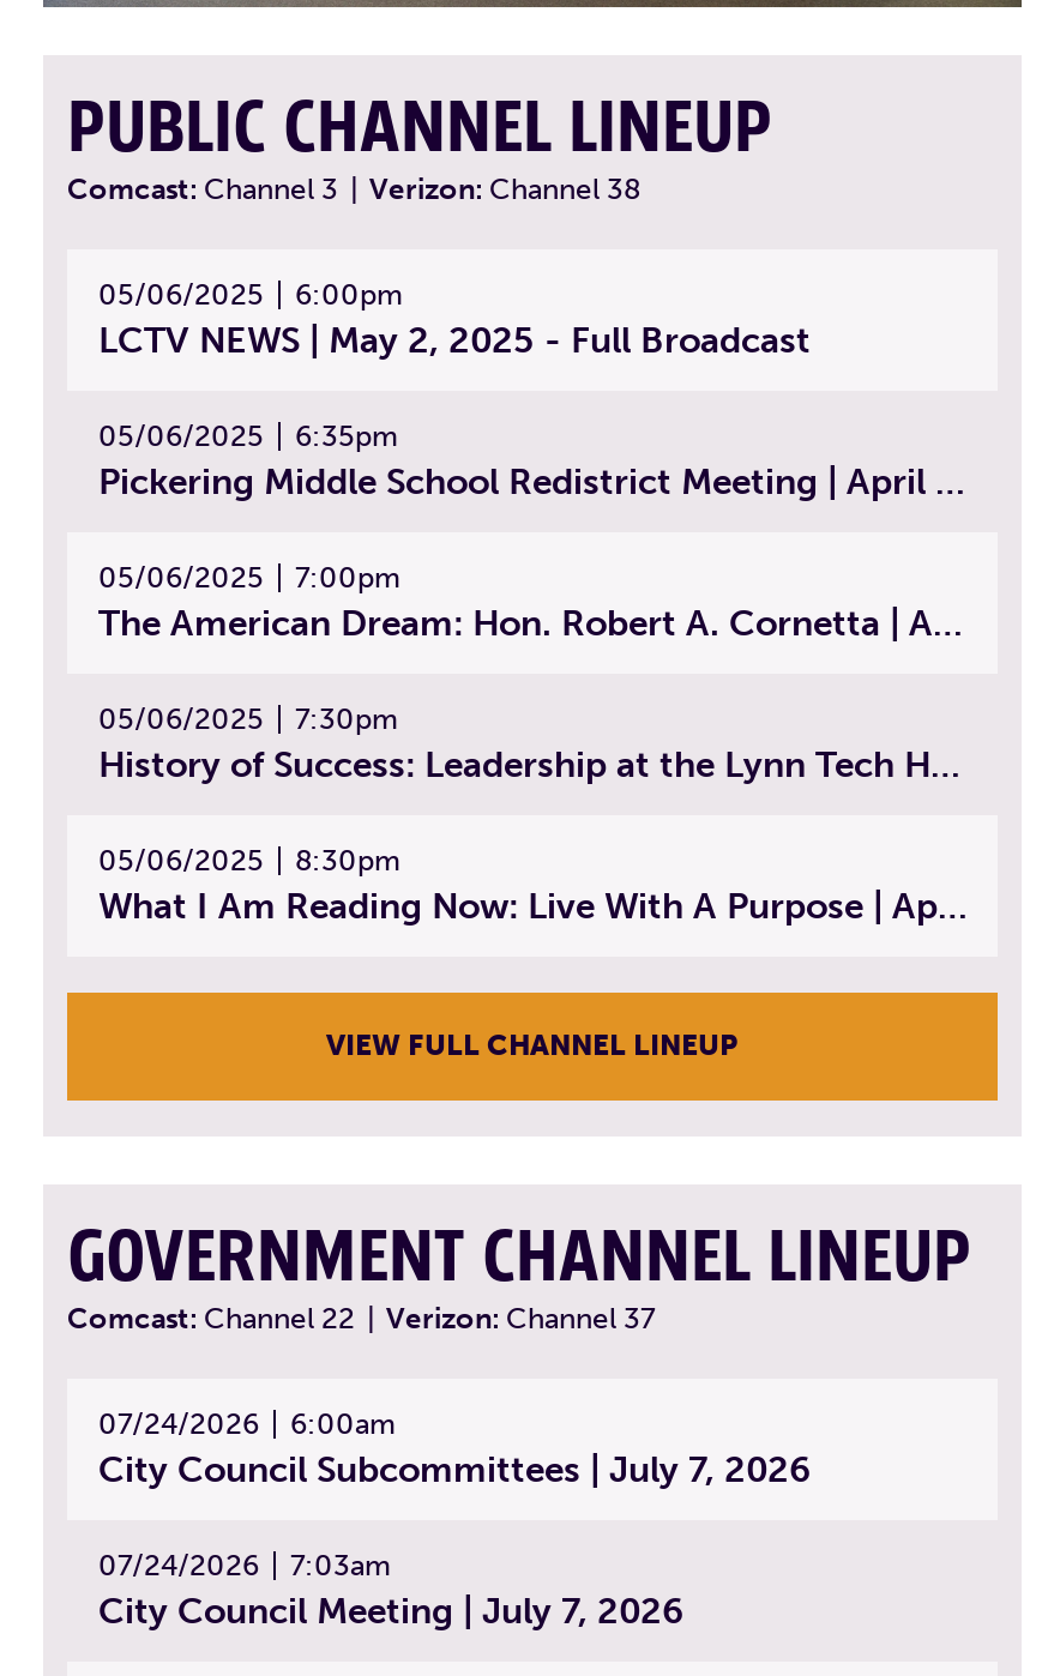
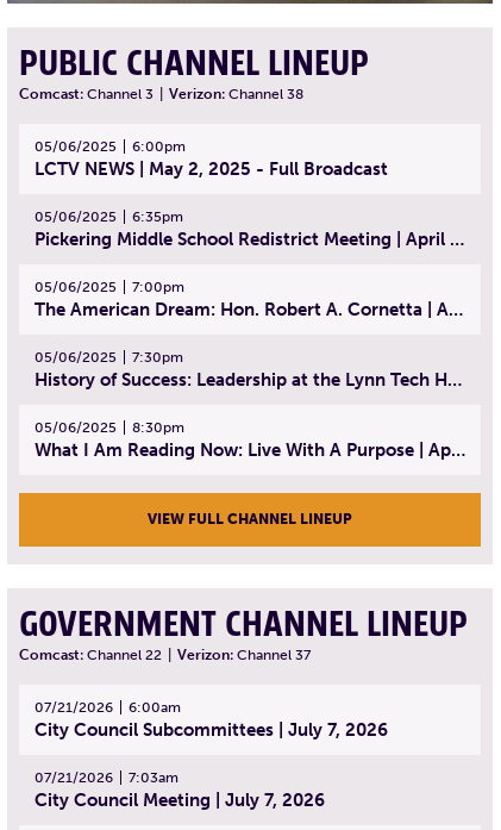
- 07/24/2026 6:00am
+ 07/21/2026 6:00am

- 07/24/2026 7:03am
+ 07/21/2026 7:03am
